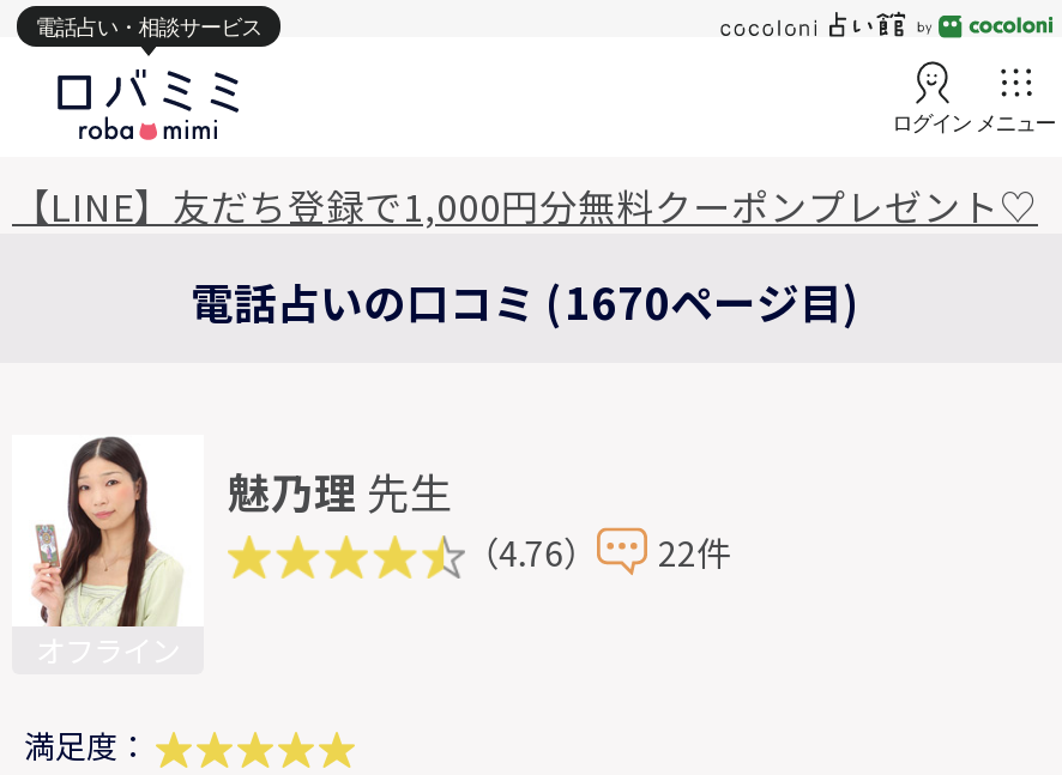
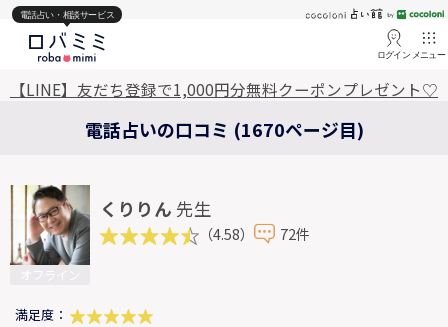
- [image]
- 魅乃理先生
- （4.76）
- 22件
+ [image]
+ くりりん先生
+ （4.58）
+ 72件
